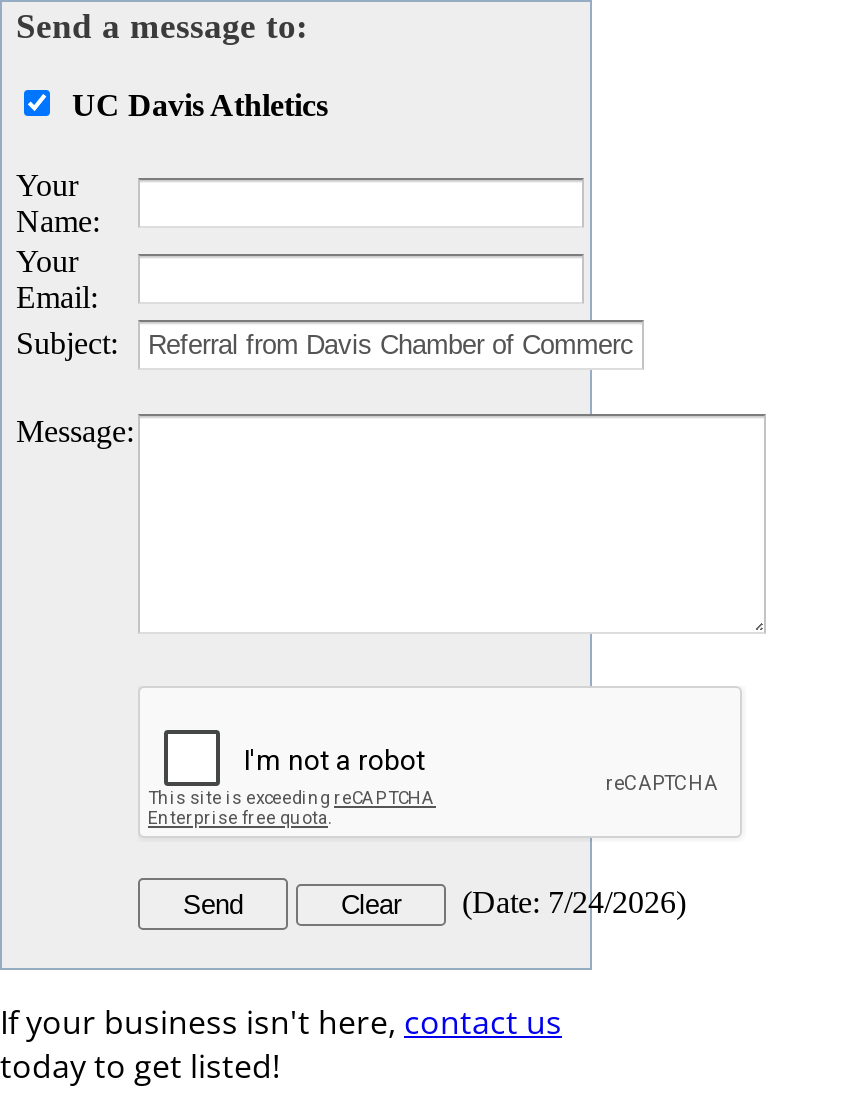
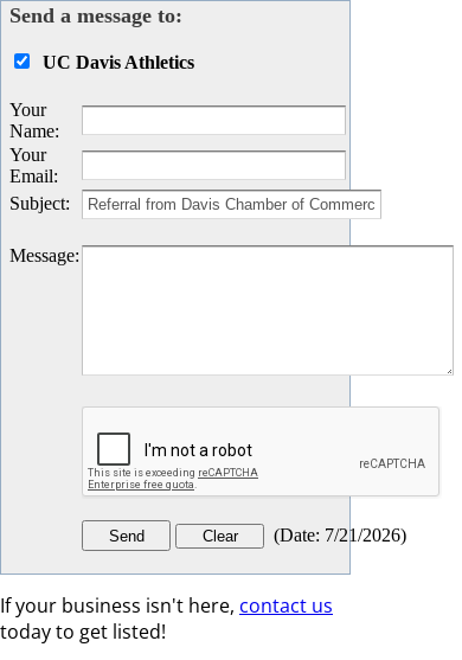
- (Date: 7/24/2026)
+ (Date: 7/21/2026)
